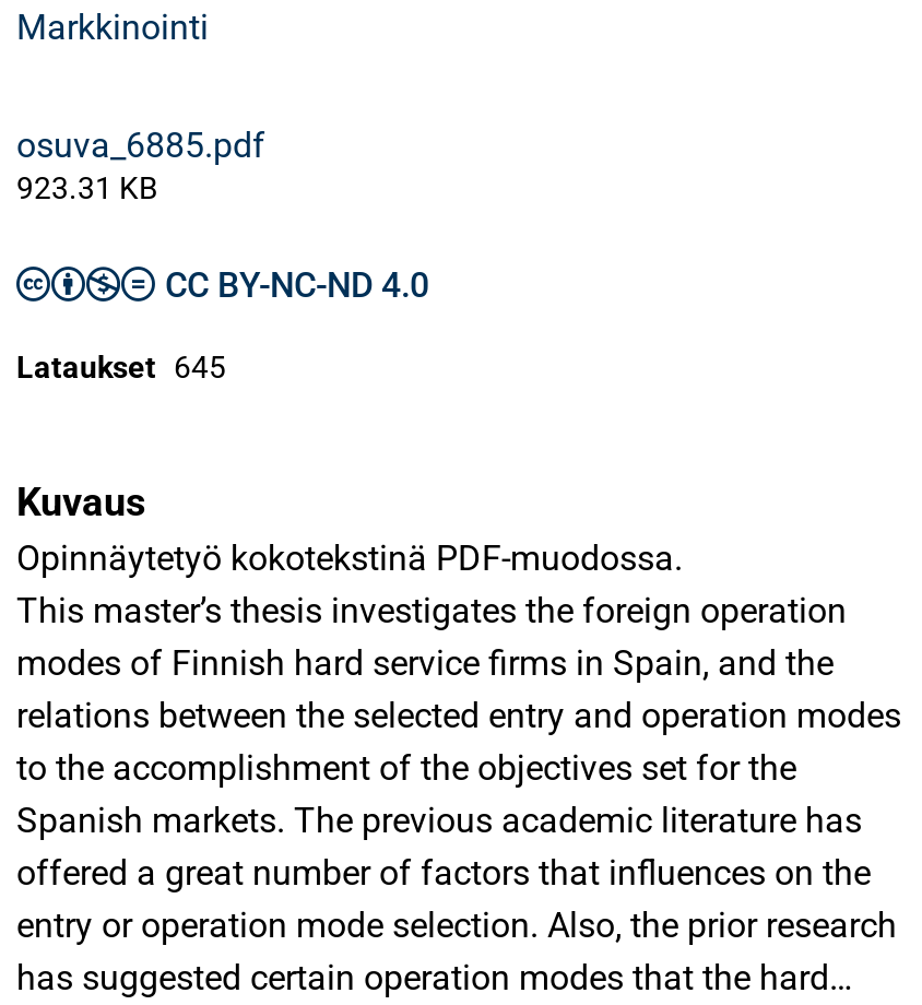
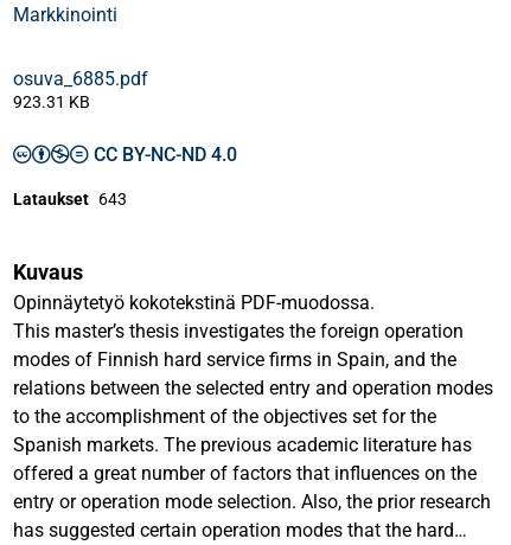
- Lataukset 645
+ Lataukset 643
